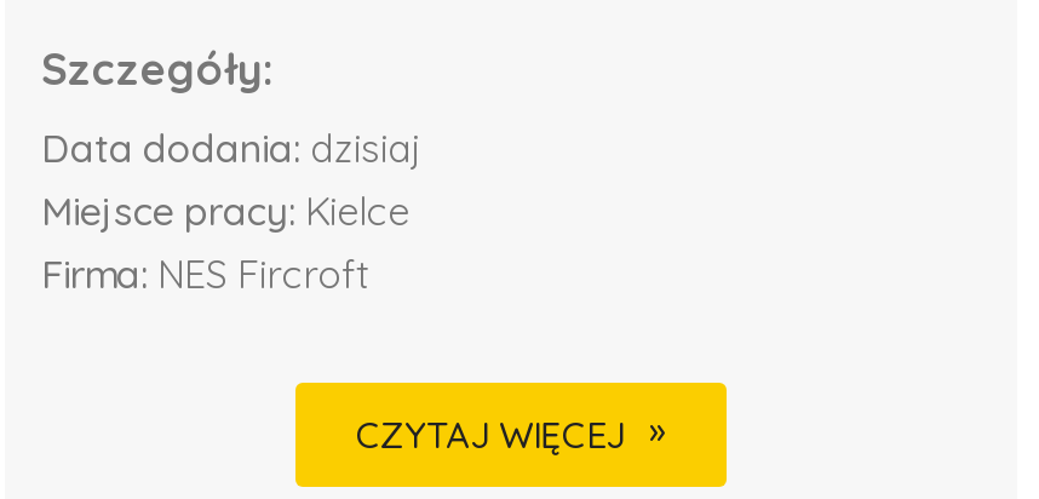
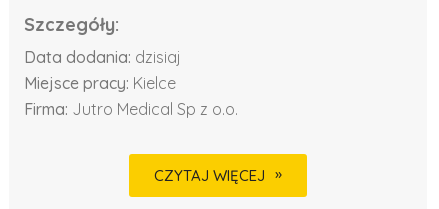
- Firma: NES Fircroft
+ Firma: Jutro Medical Sp z o.o.
